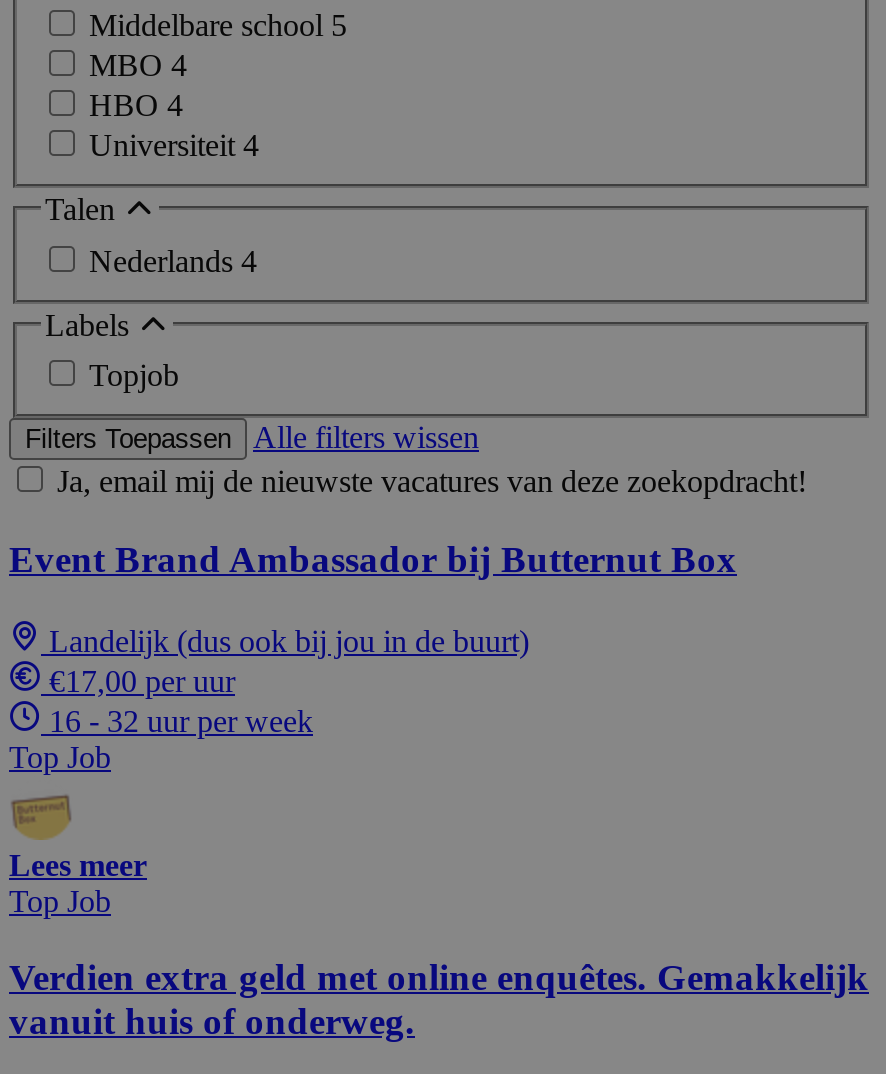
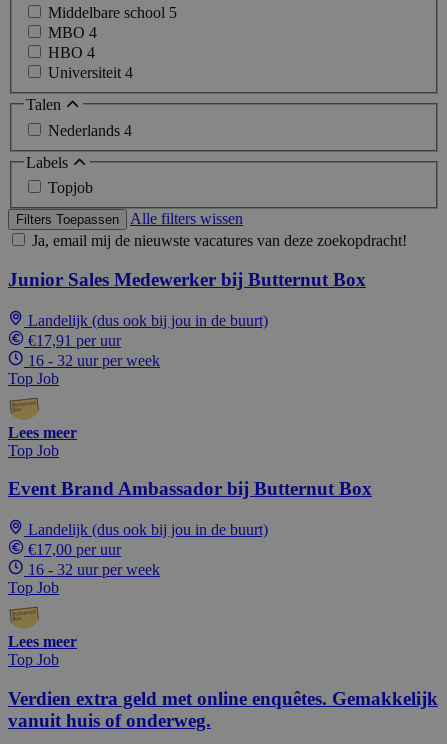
+ Junior Sales Medewerker bij Butternut Box
+ Landelijk (dus ook bij jou in de buurt)
+ €17,91 per uur
+ 16 - 32 uur per week
+ Top Job
+ Lees meer
+ Top Job
